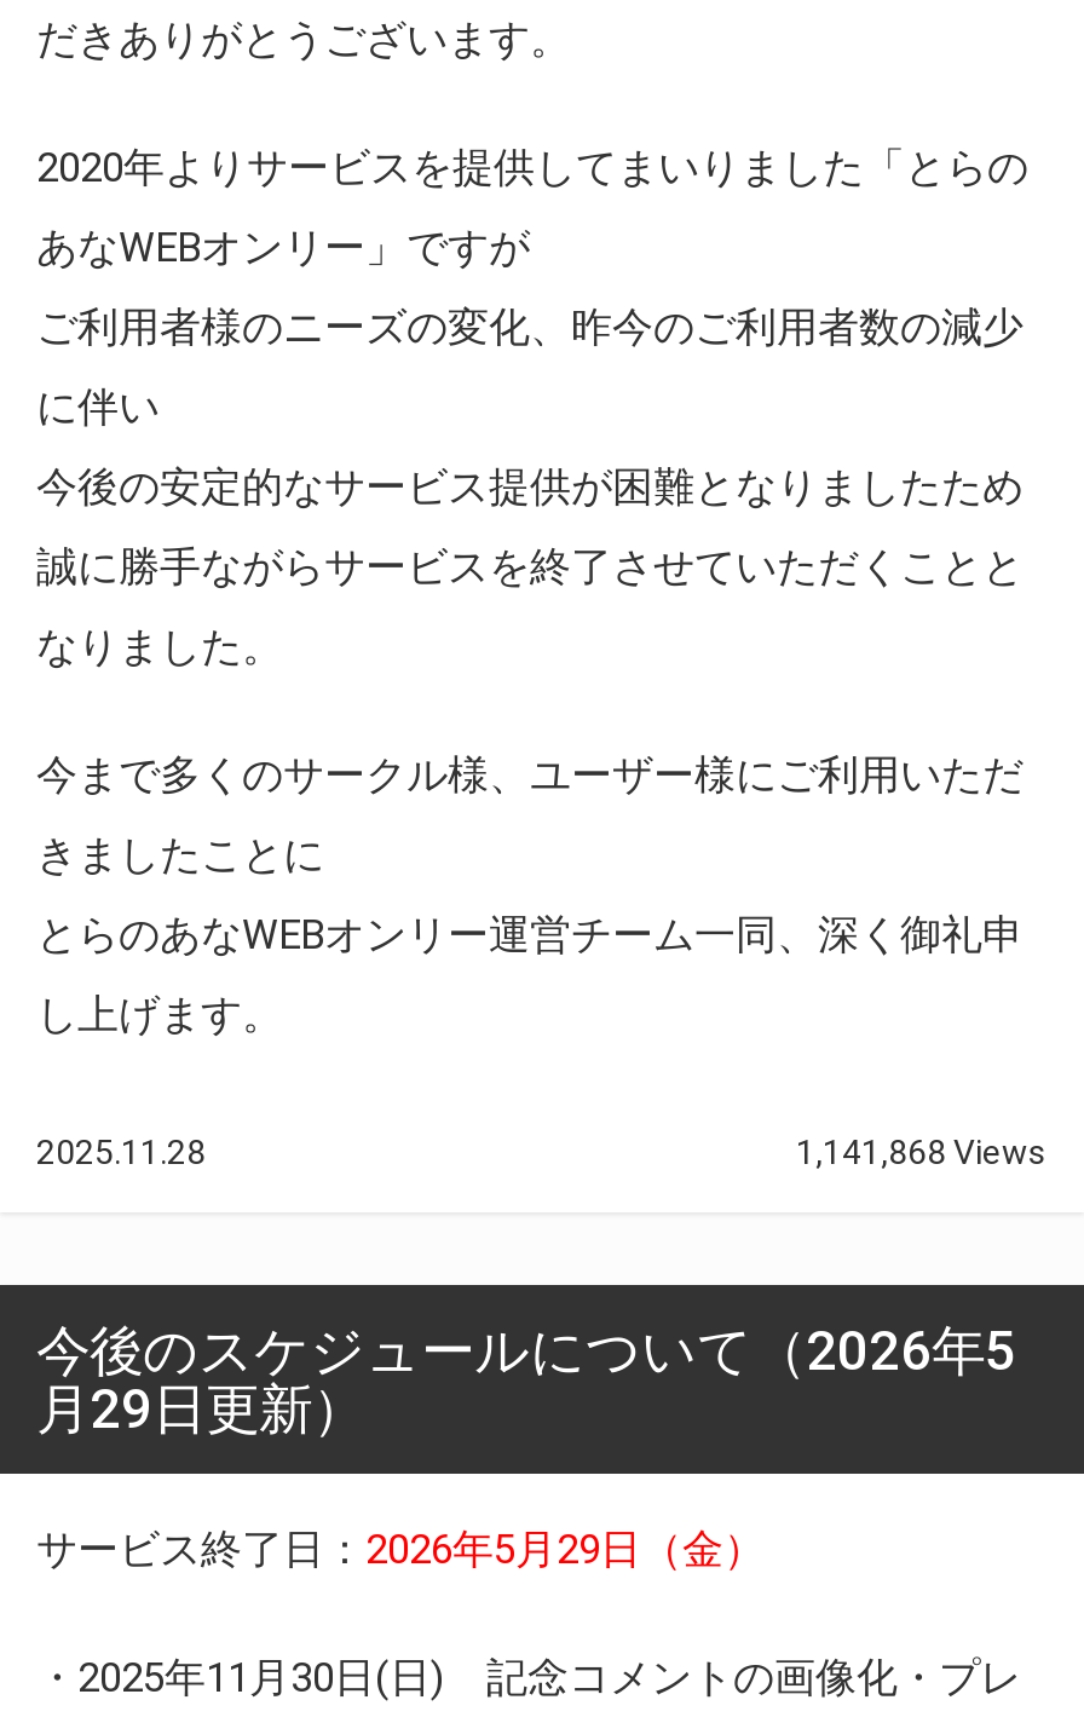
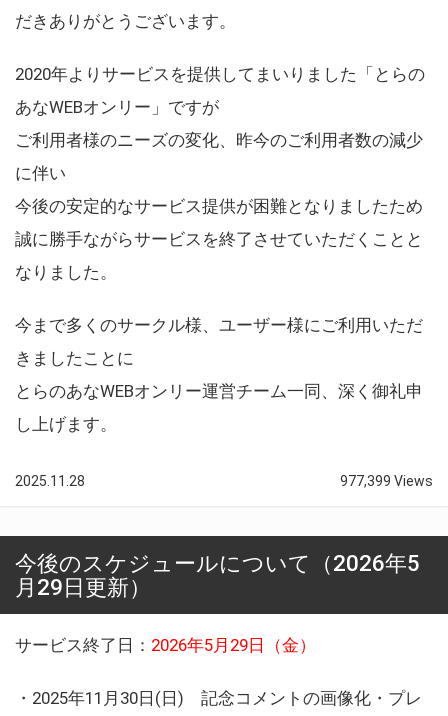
- 1,141,868 Views
+ 977,399 Views
